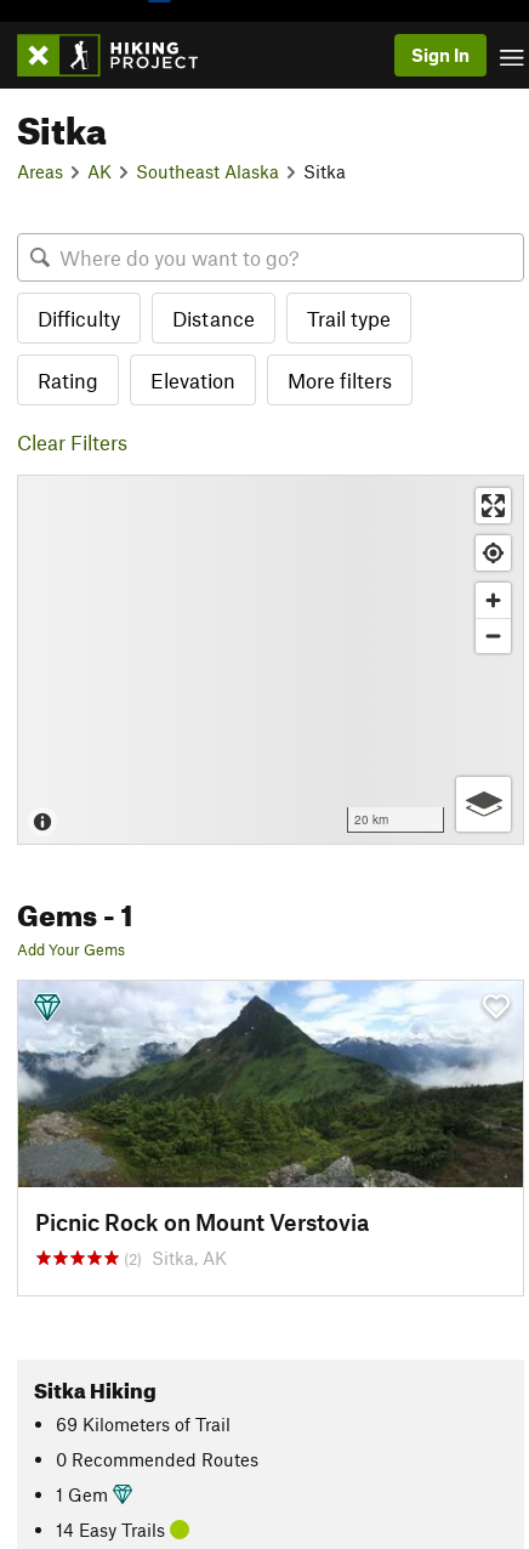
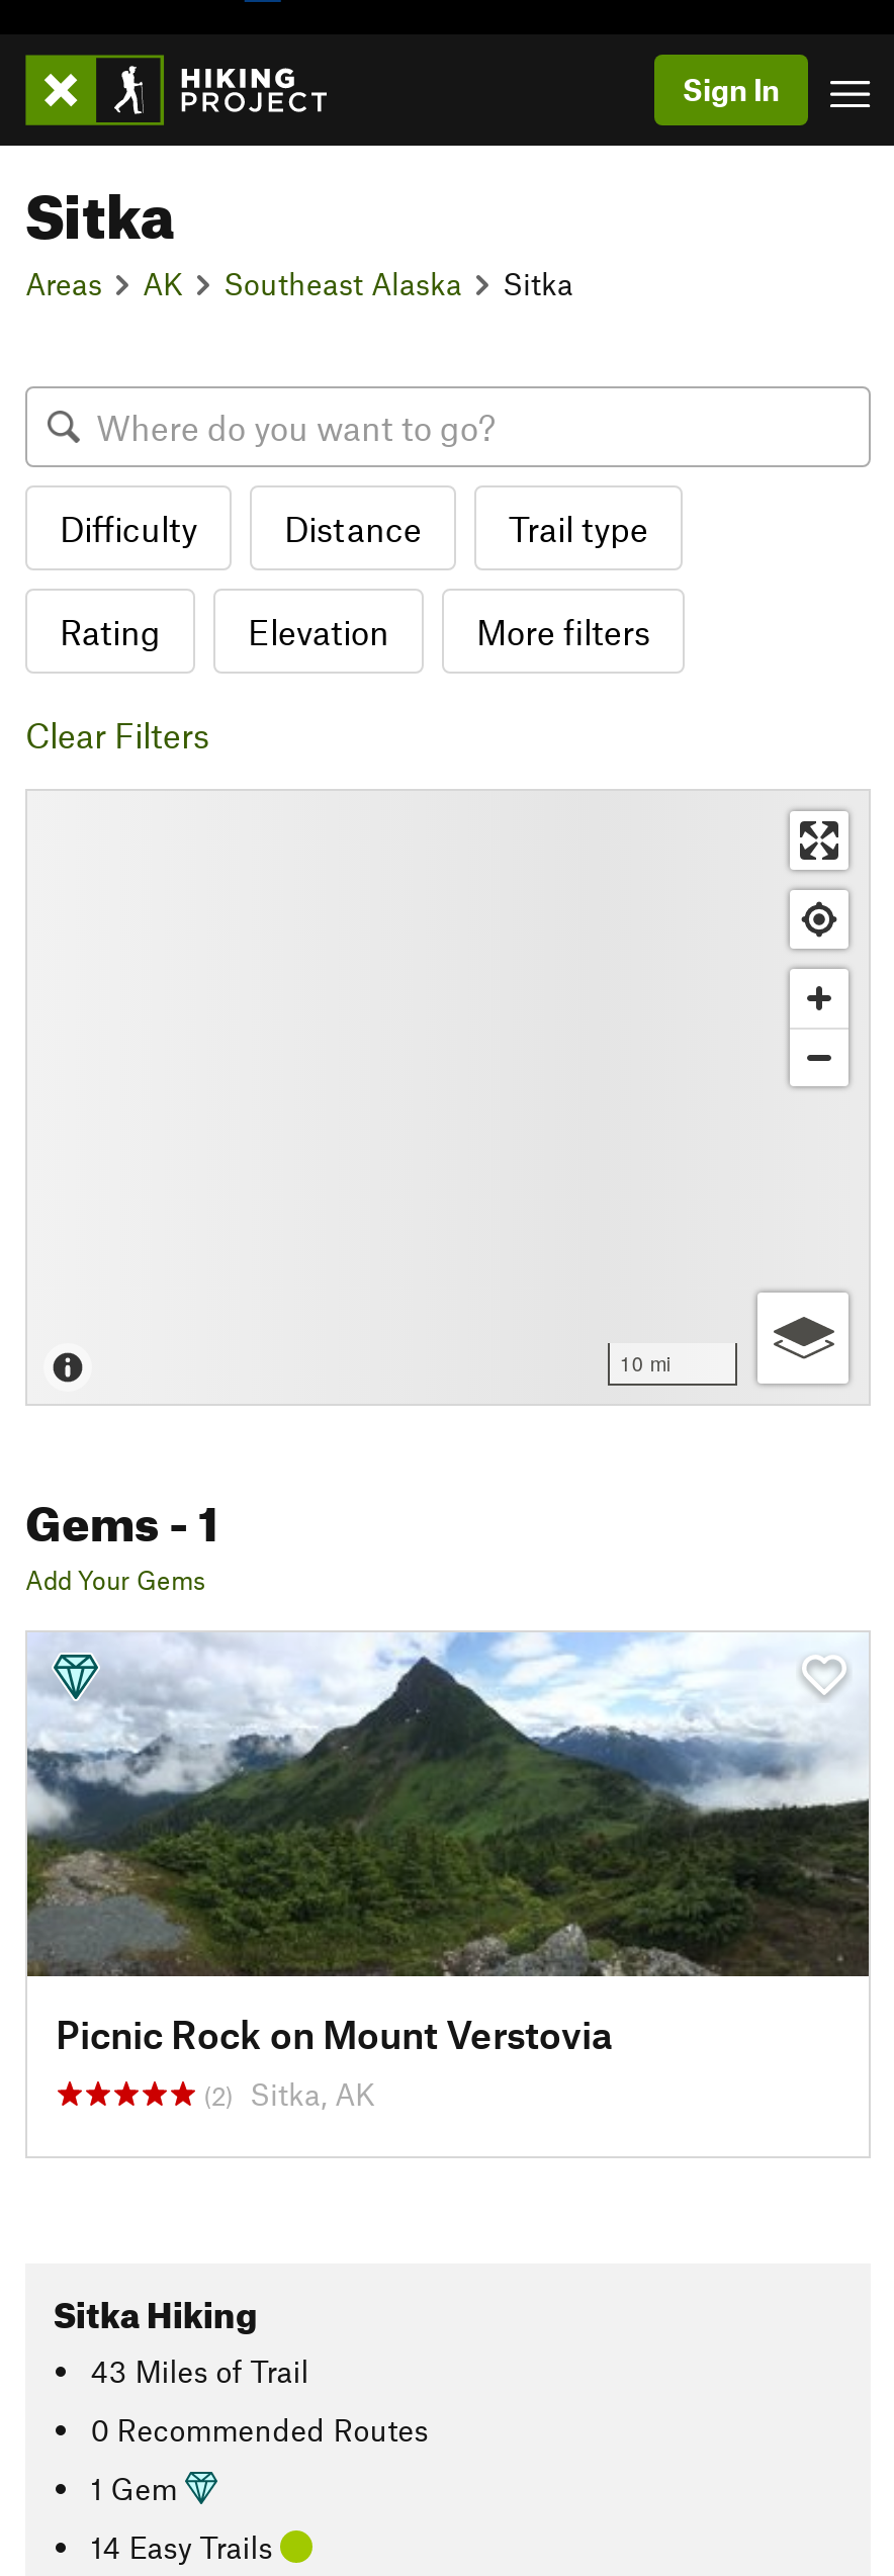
- 20 km
+ 10 mi

- 69 Kilometers of Trail
+ 43 Miles of Trail
